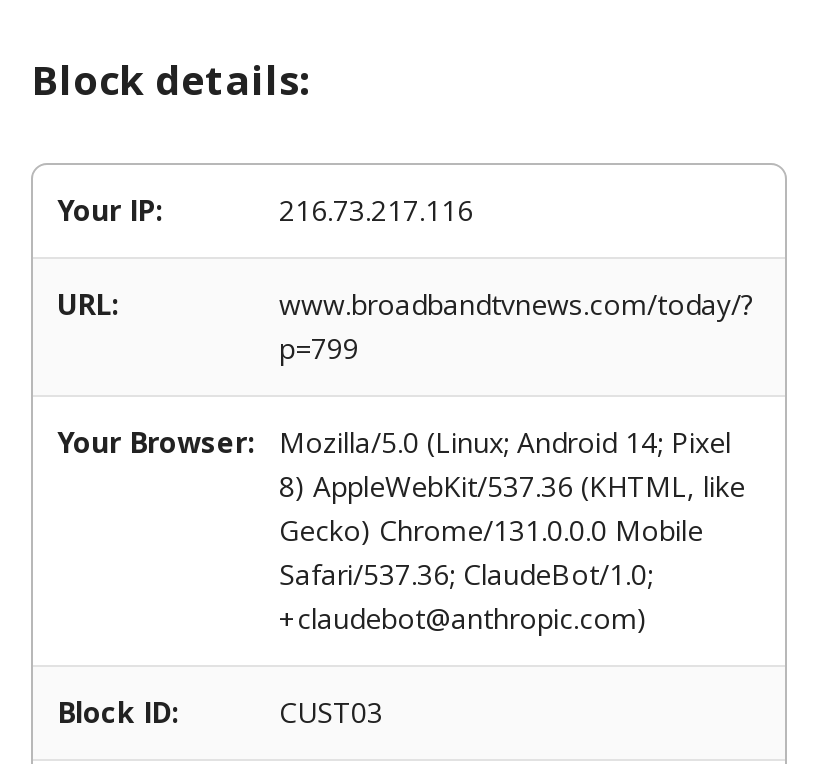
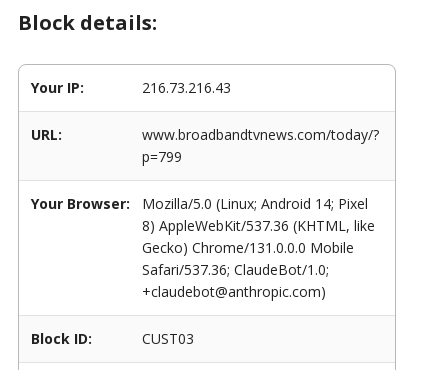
- 216.73.217.116
+ 216.73.216.43
